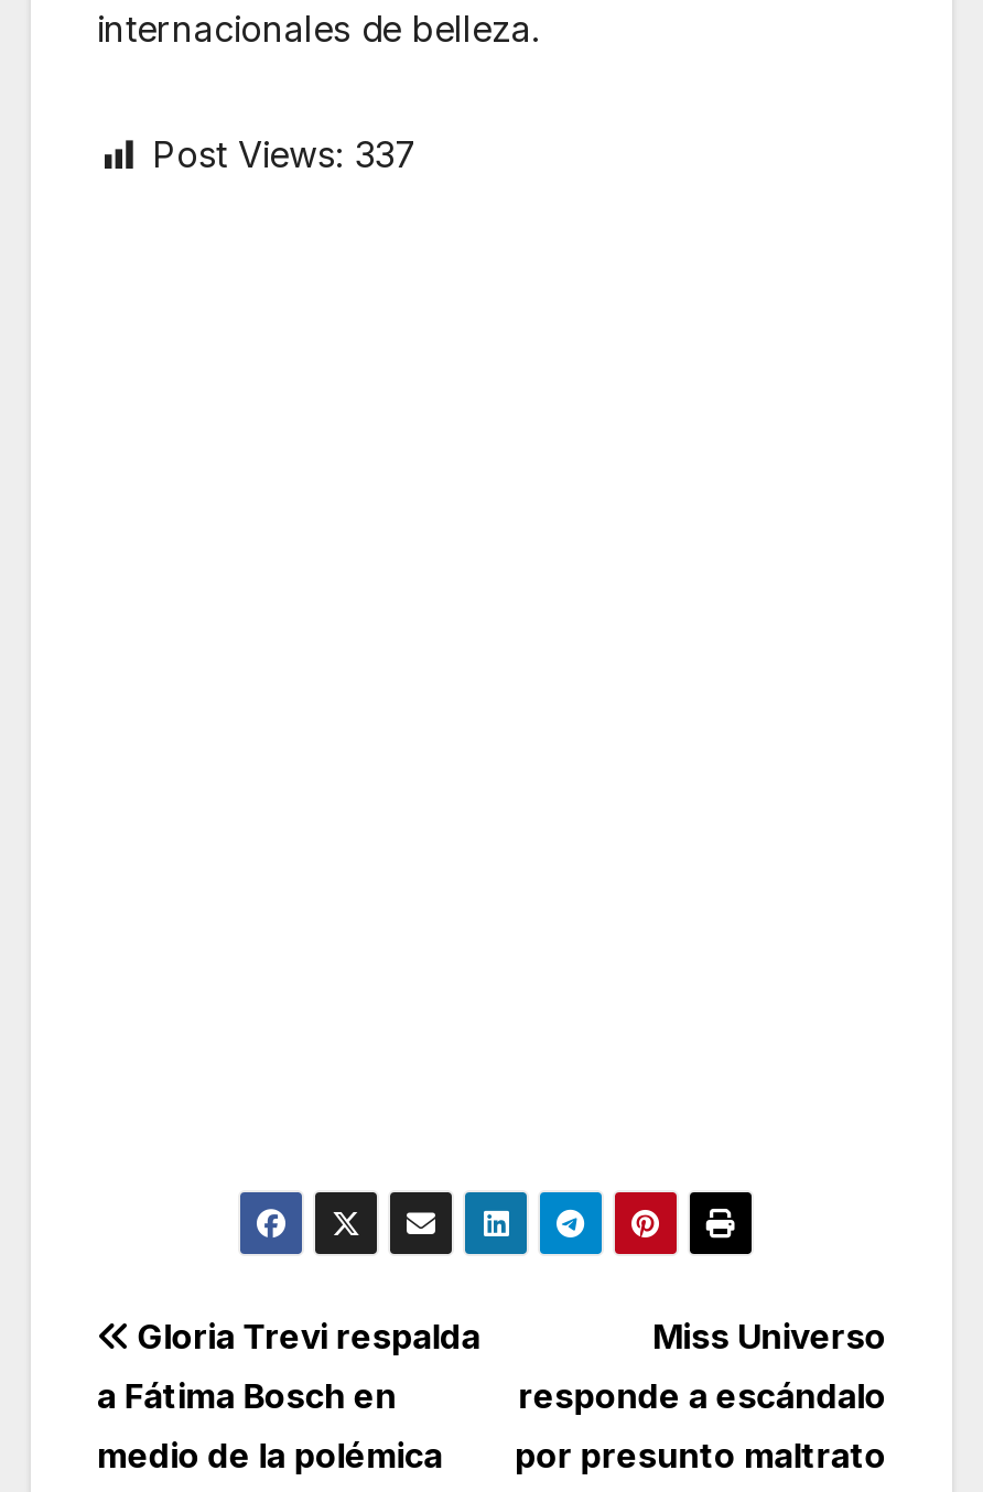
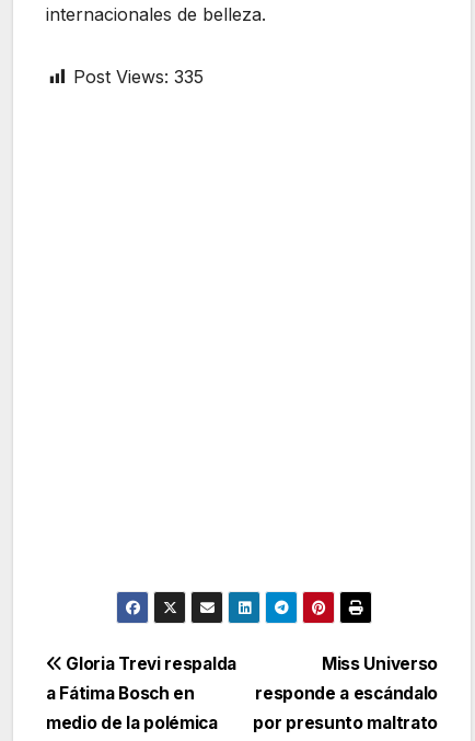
- Post Views: 337
+ Post Views: 335
